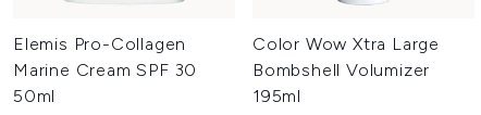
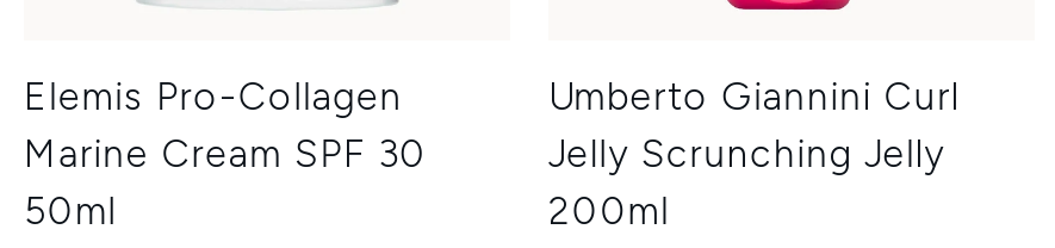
- Color Wow Xtra Large
- Bombshell Volumizer
- 195ml
+ Umberto Giannini Curl
+ Jelly Scrunching Jelly
+ 200ml
